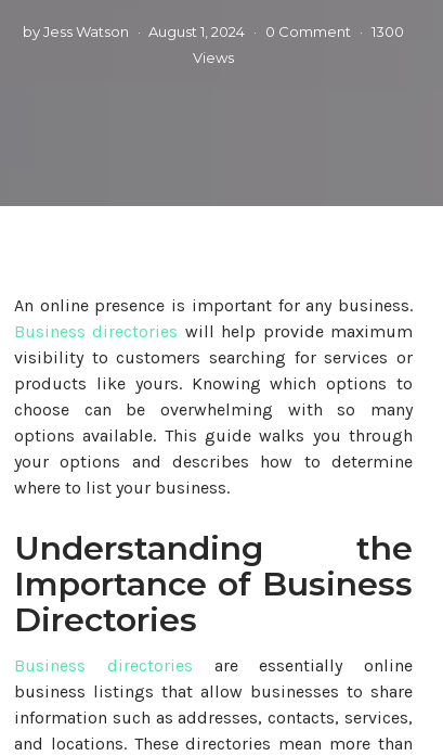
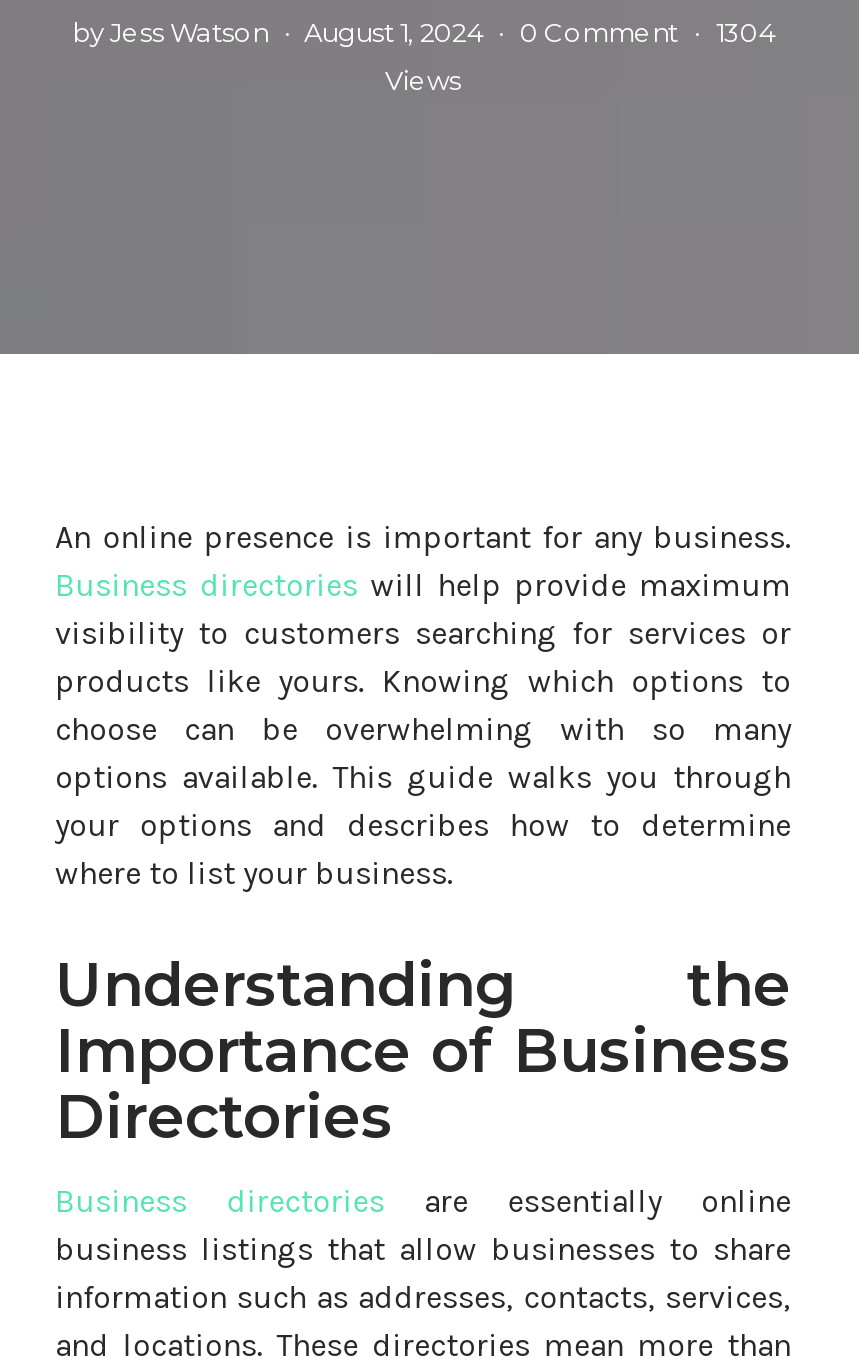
- 1300
+ 1304
